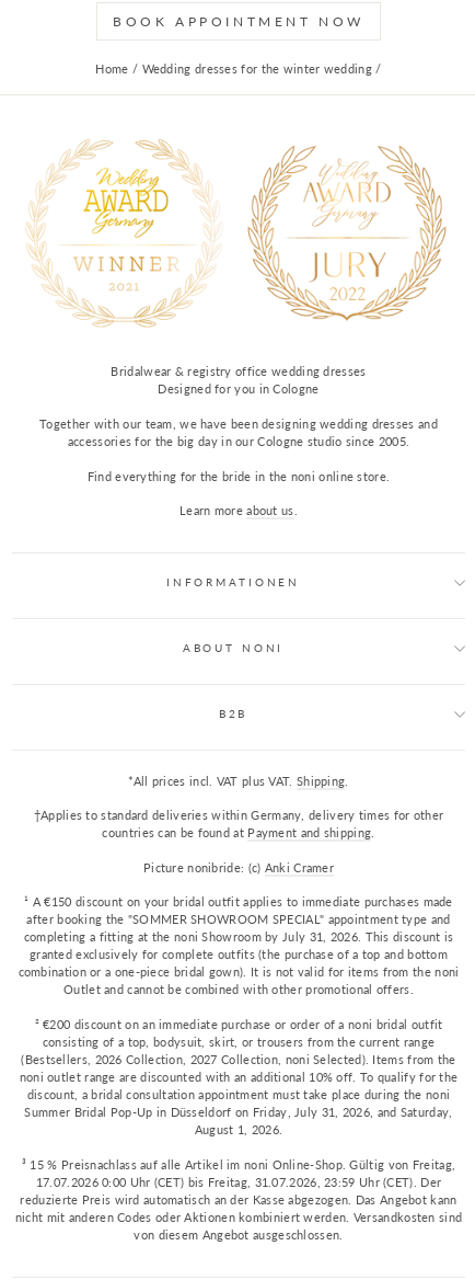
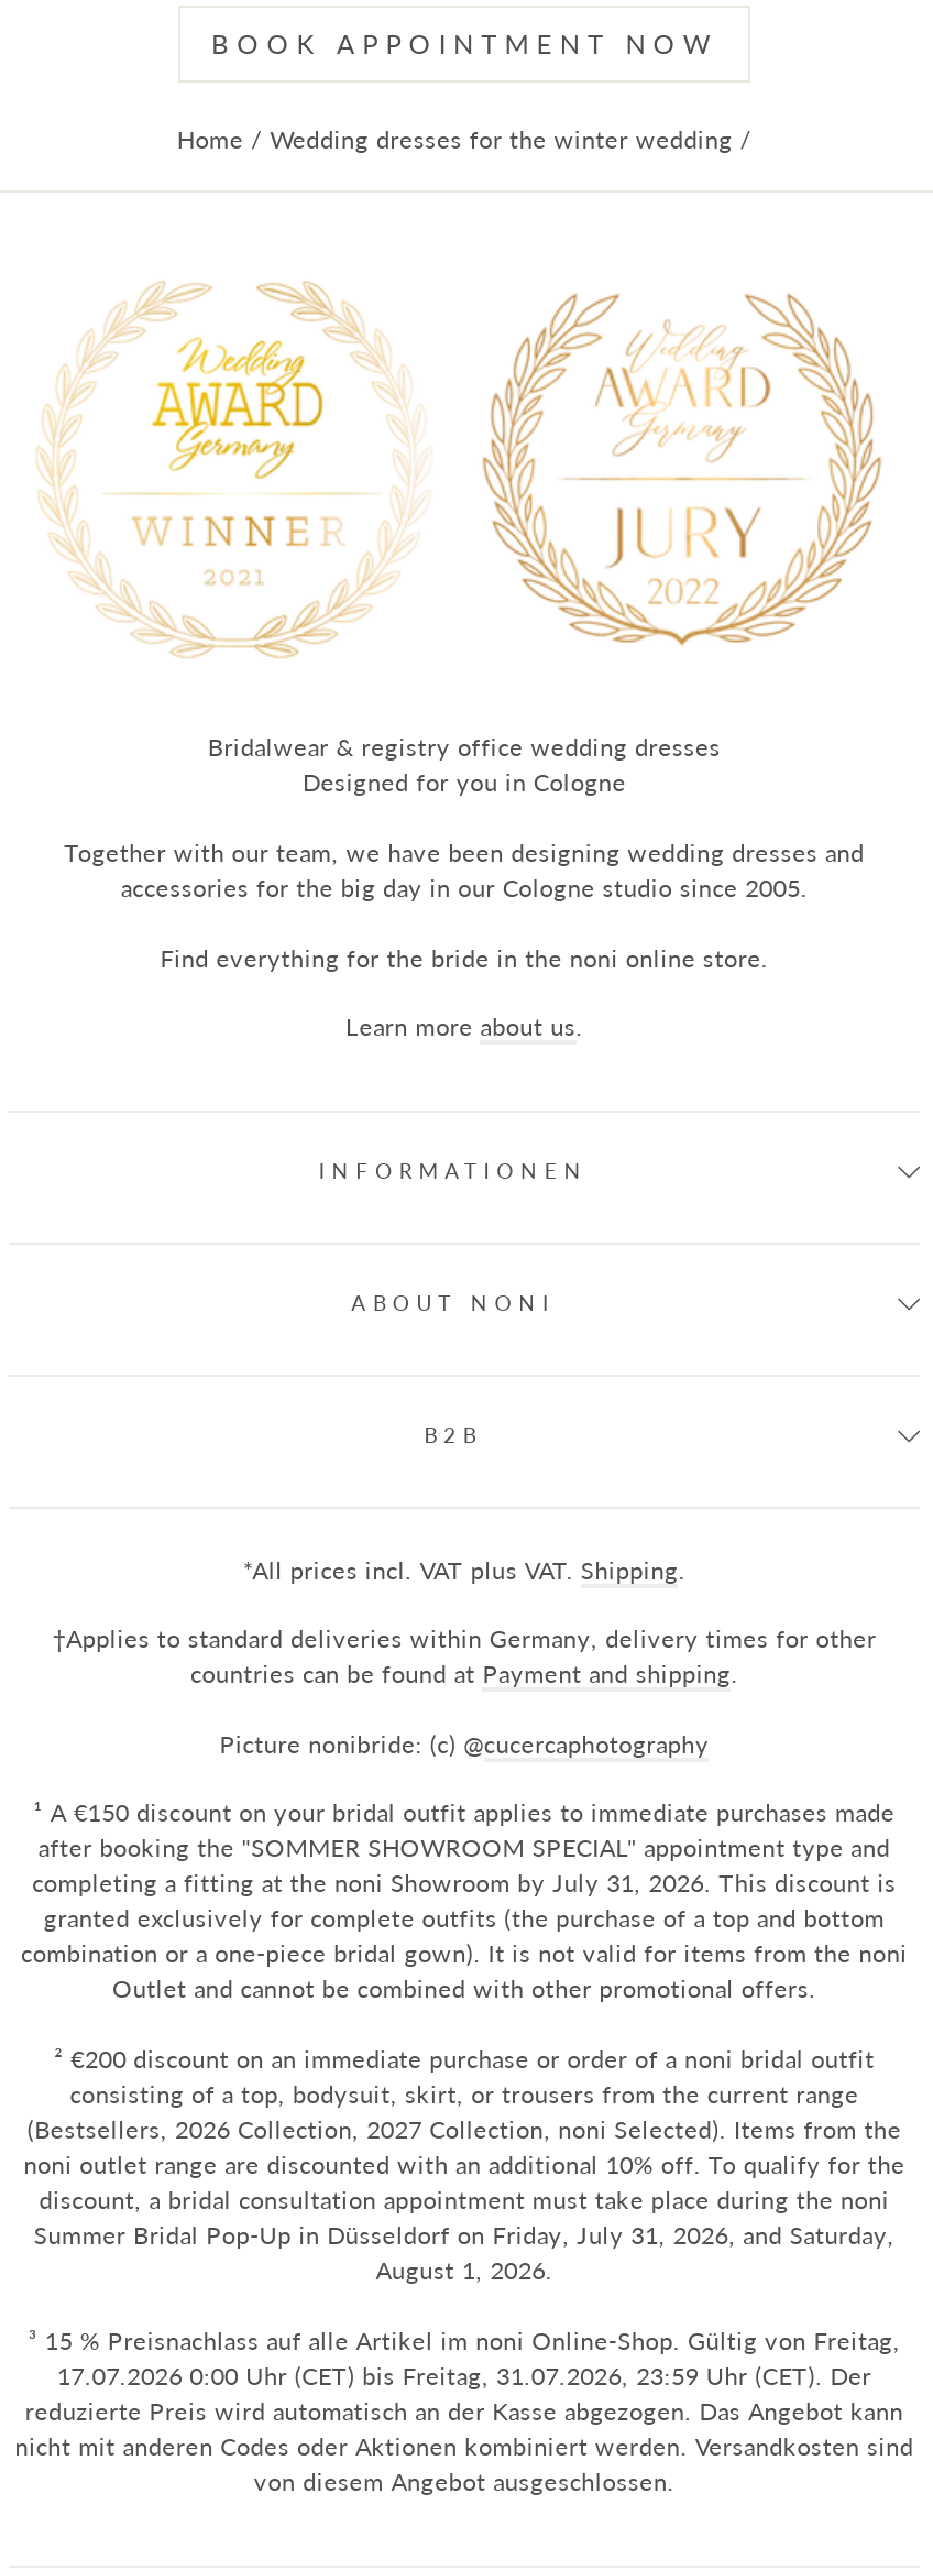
- Picture nonibride: (c)Anki Cramer
+ Picture nonibride: (c) @cucercaphotography
